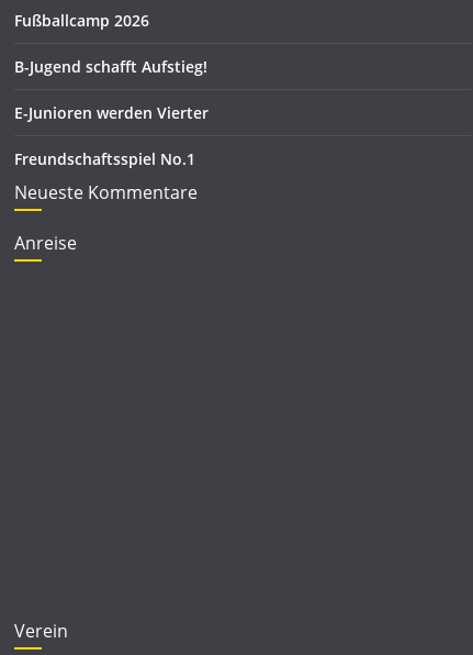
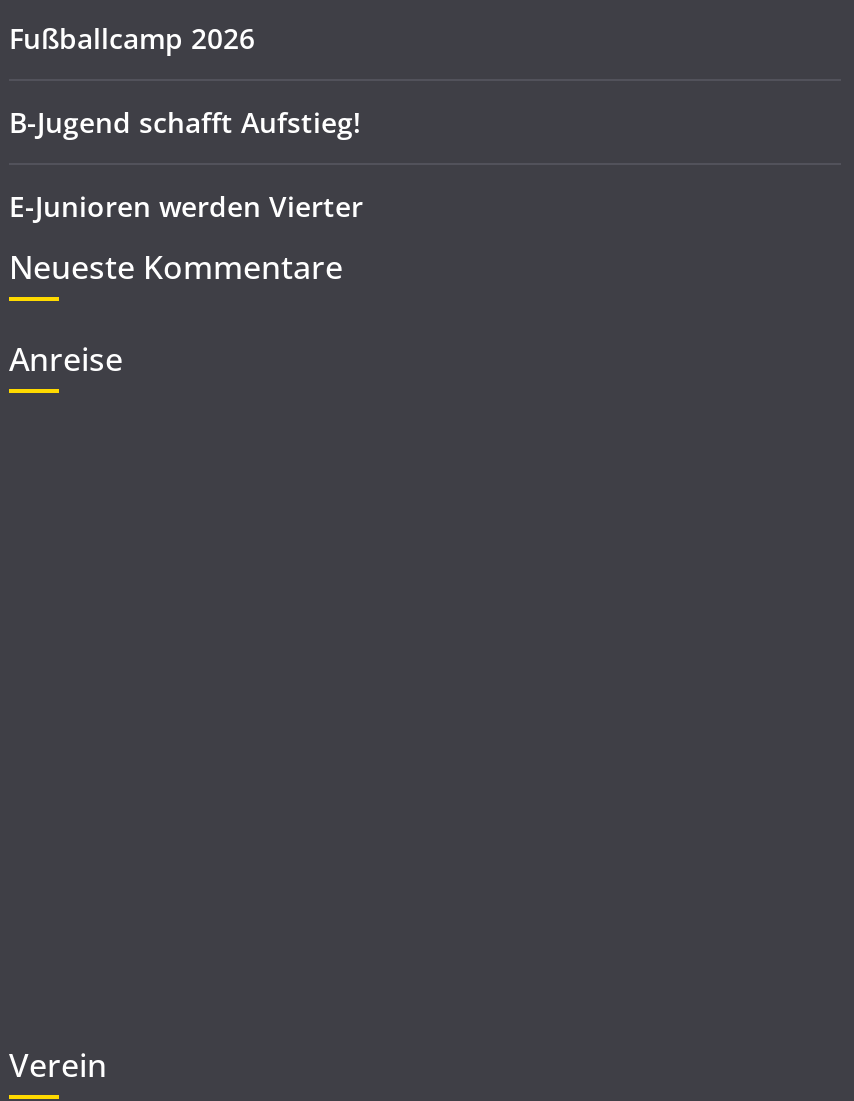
- Freundschaftsspiel No.1
